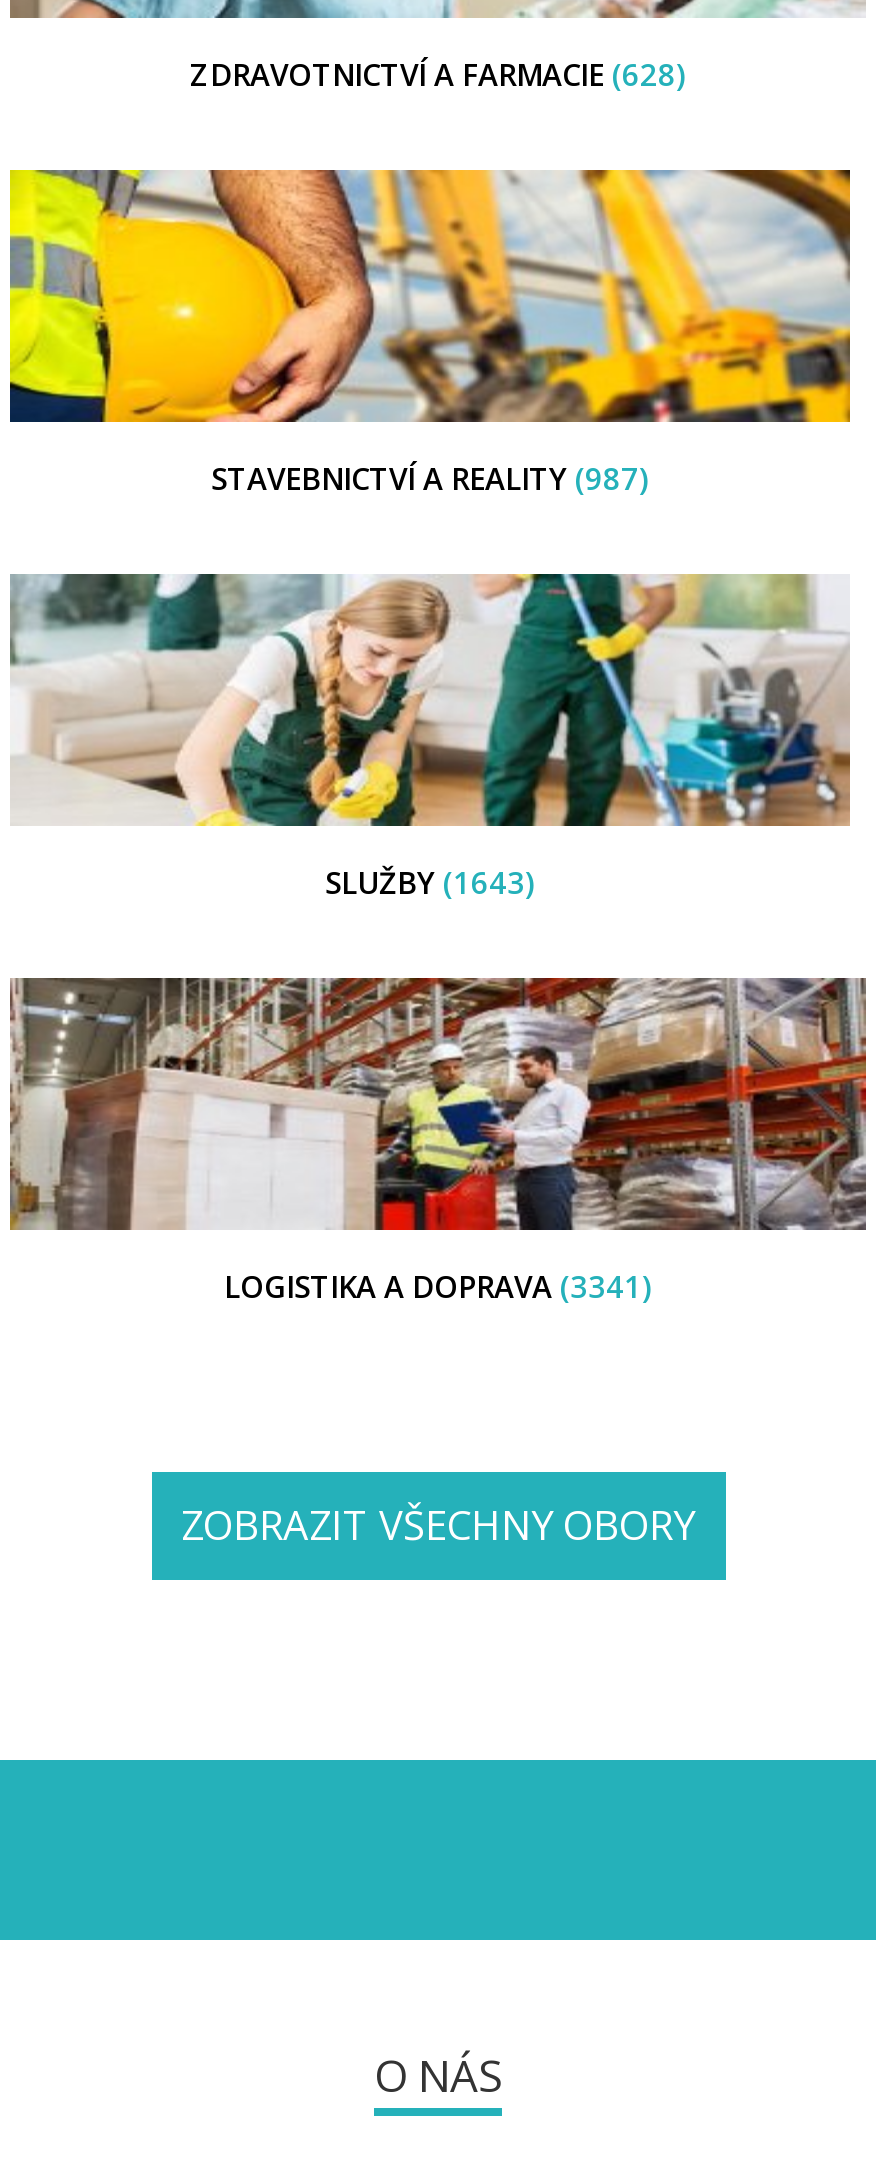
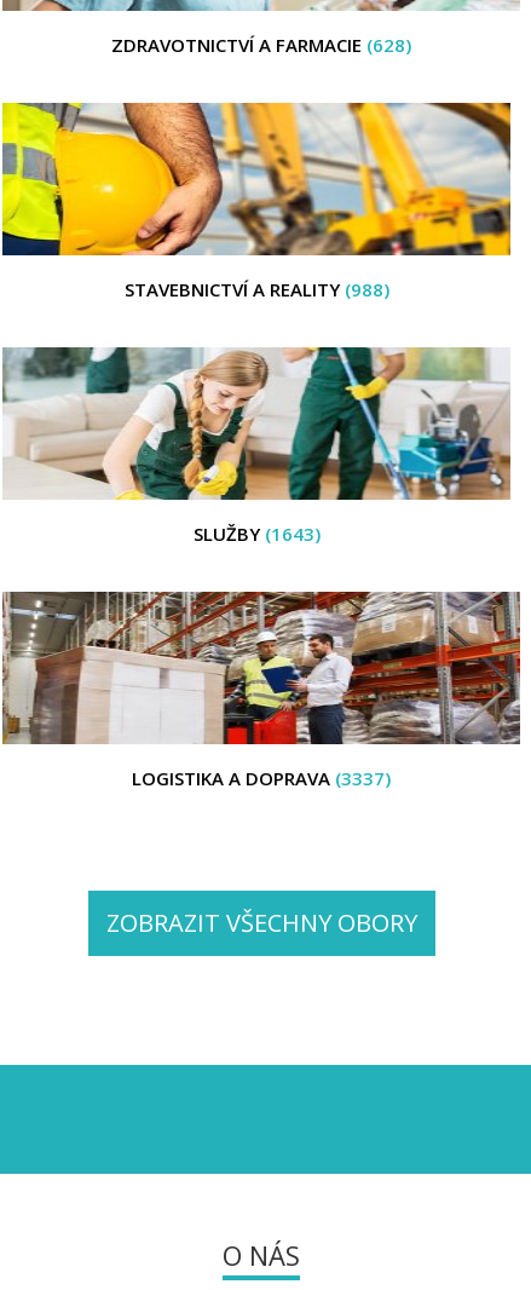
- STAVEBNICTVÍ A REALITY (987)
+ STAVEBNICTVÍ A REALITY (988)

- LOGISTIKA A DOPRAVA (3341)
+ LOGISTIKA A DOPRAVA (3337)
